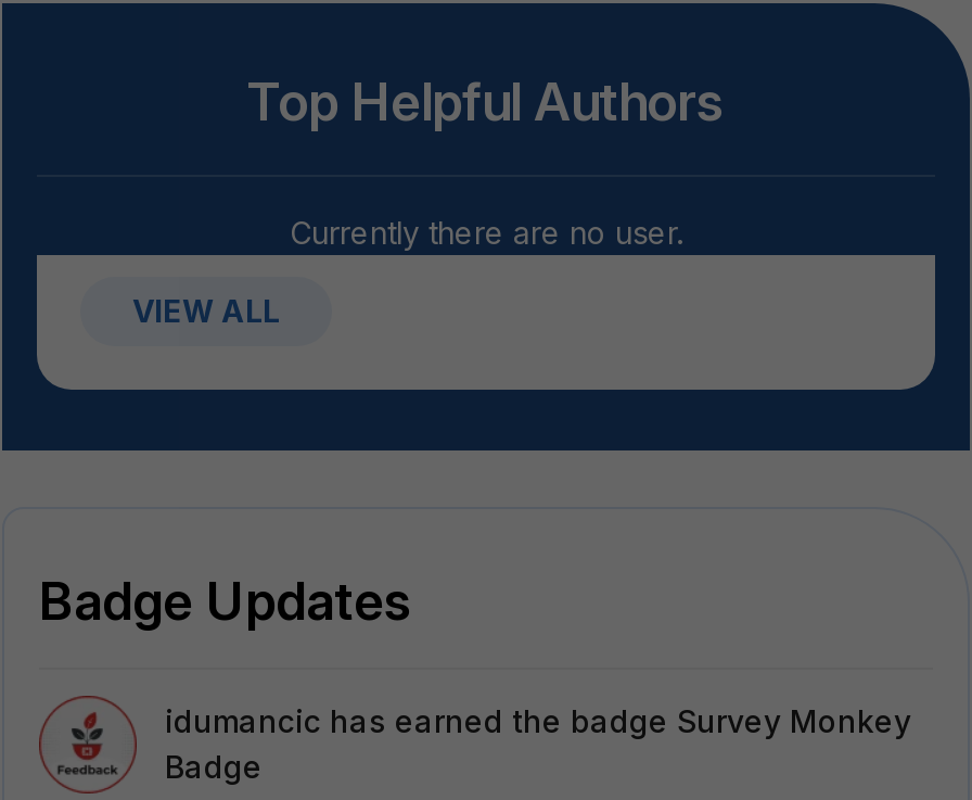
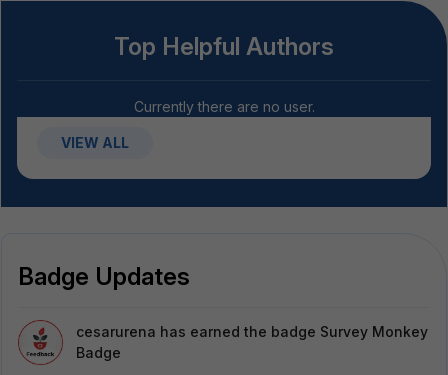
- idumancic has earned the badge Survey Monkey
+ cesarurena has earned the badge Survey Monkey
